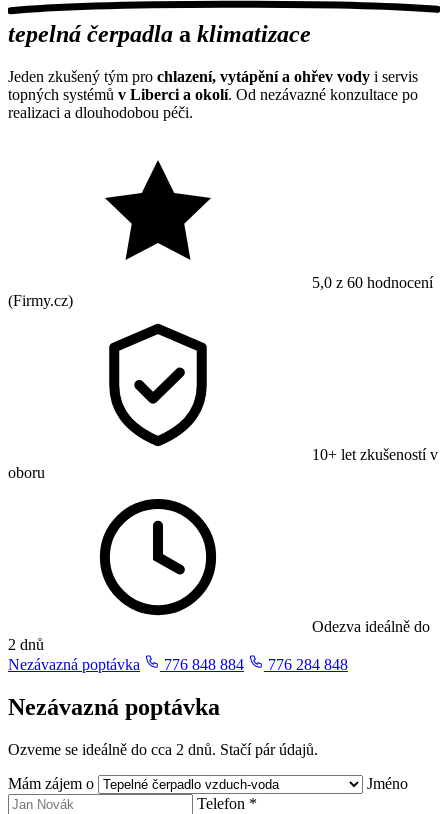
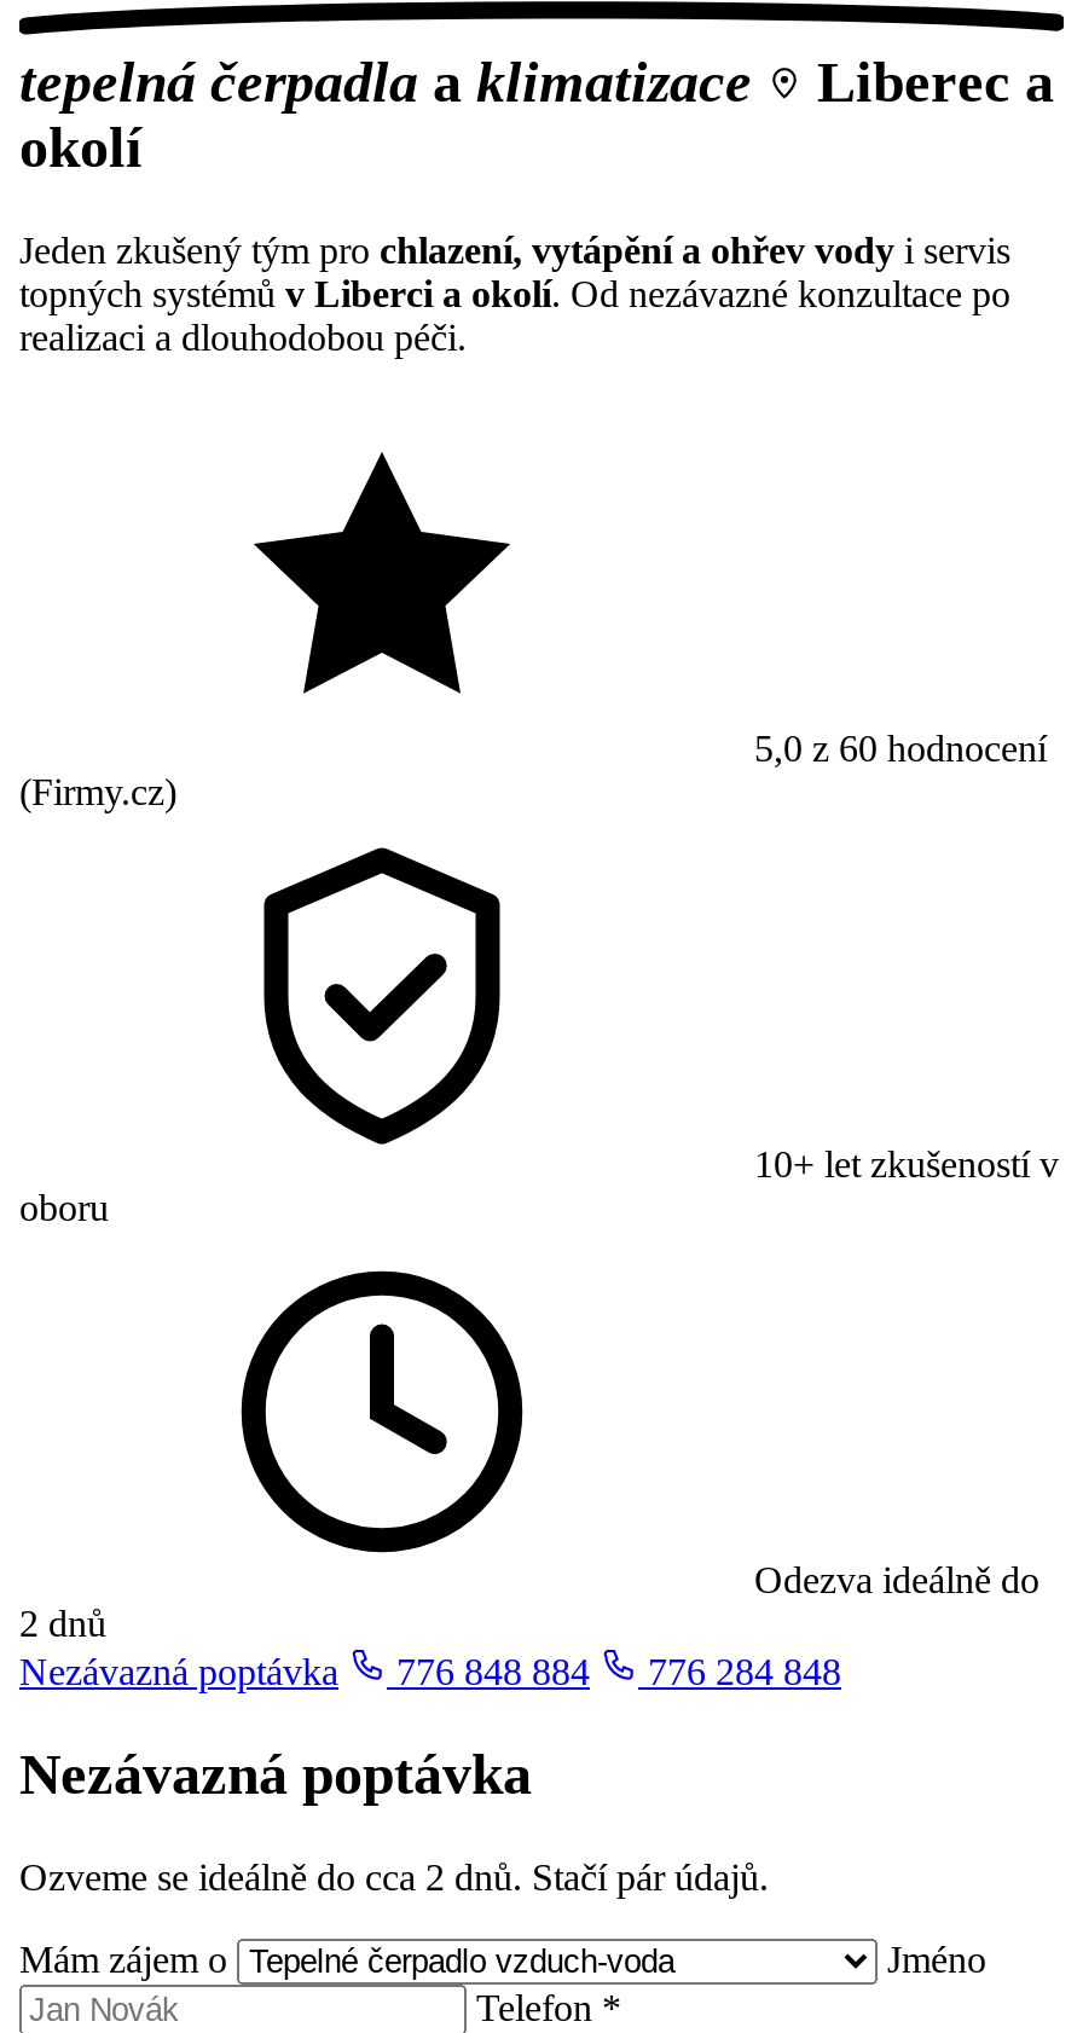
+ Liberec a
+ okolí
